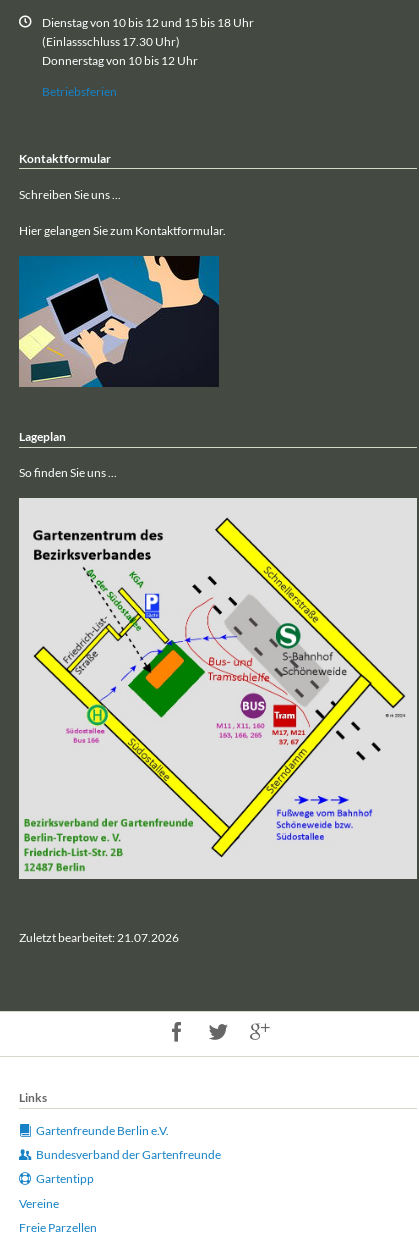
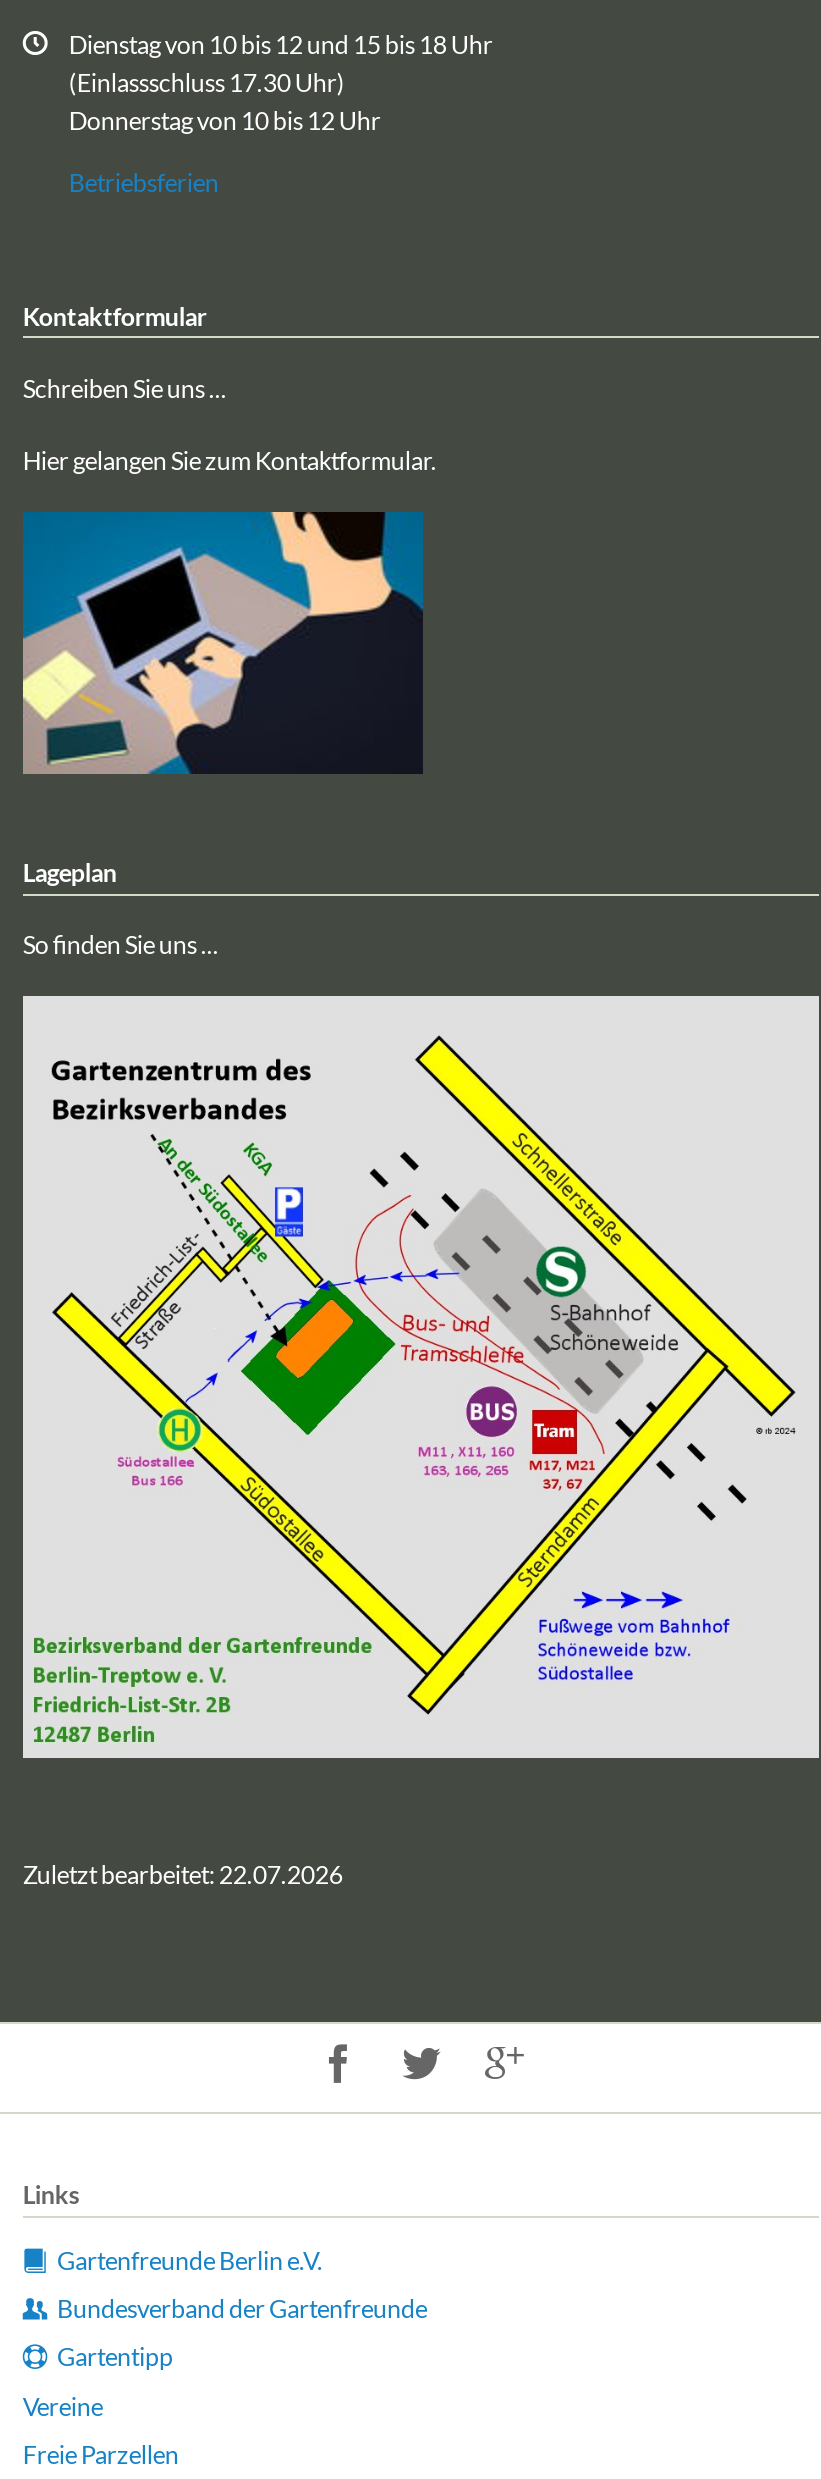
- Zuletzt bearbeitet: 21.07.2026
+ Zuletzt bearbeitet: 22.07.2026
